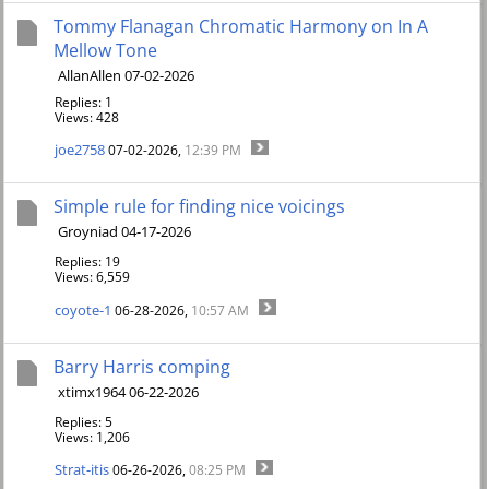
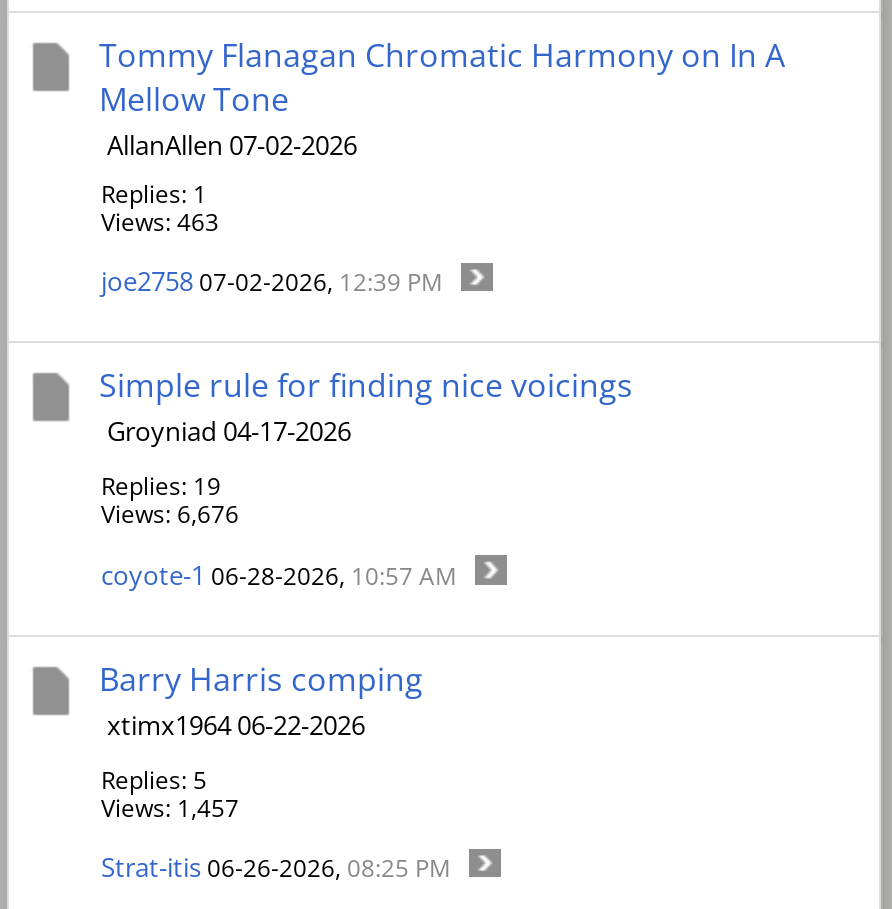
- Views: 428
+ Views: 463

- Views: 6,559
+ Views: 6,676

- Views: 1,206
+ Views: 1,457
